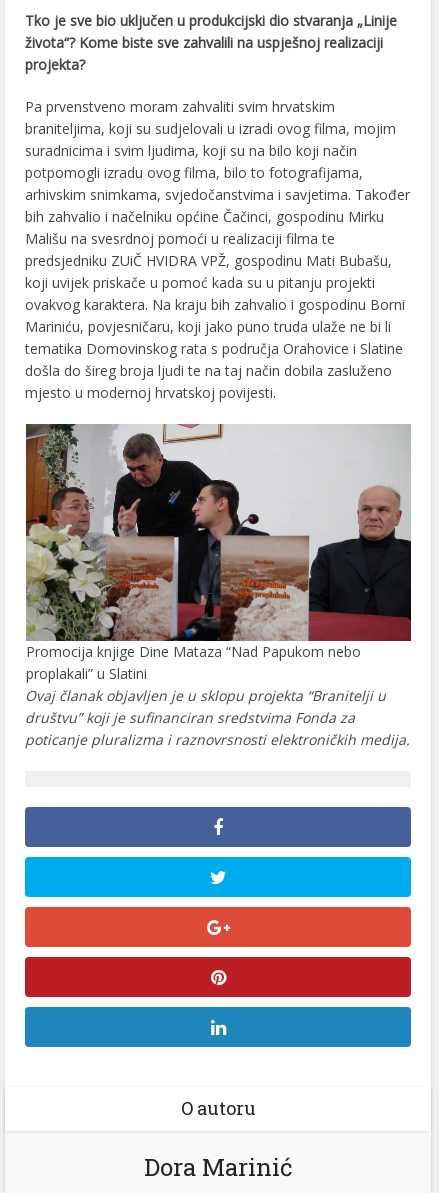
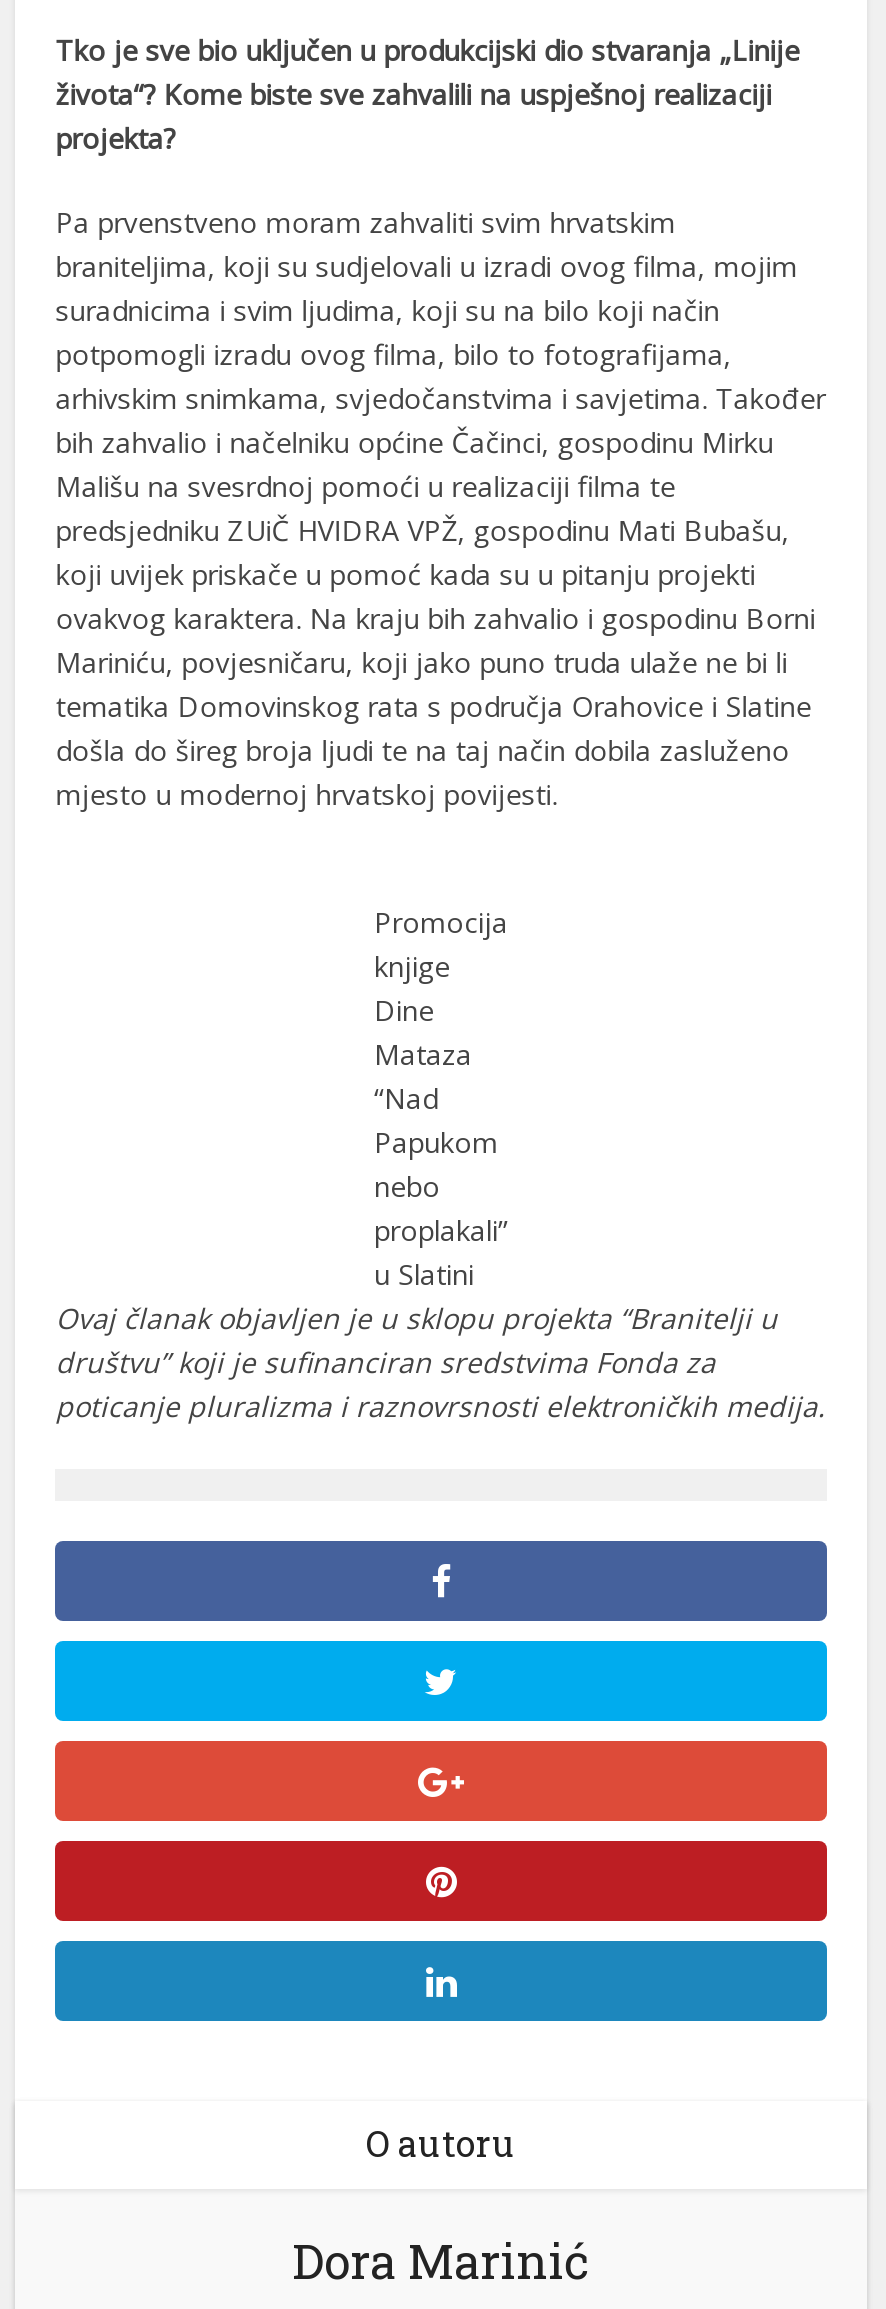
- [image]
